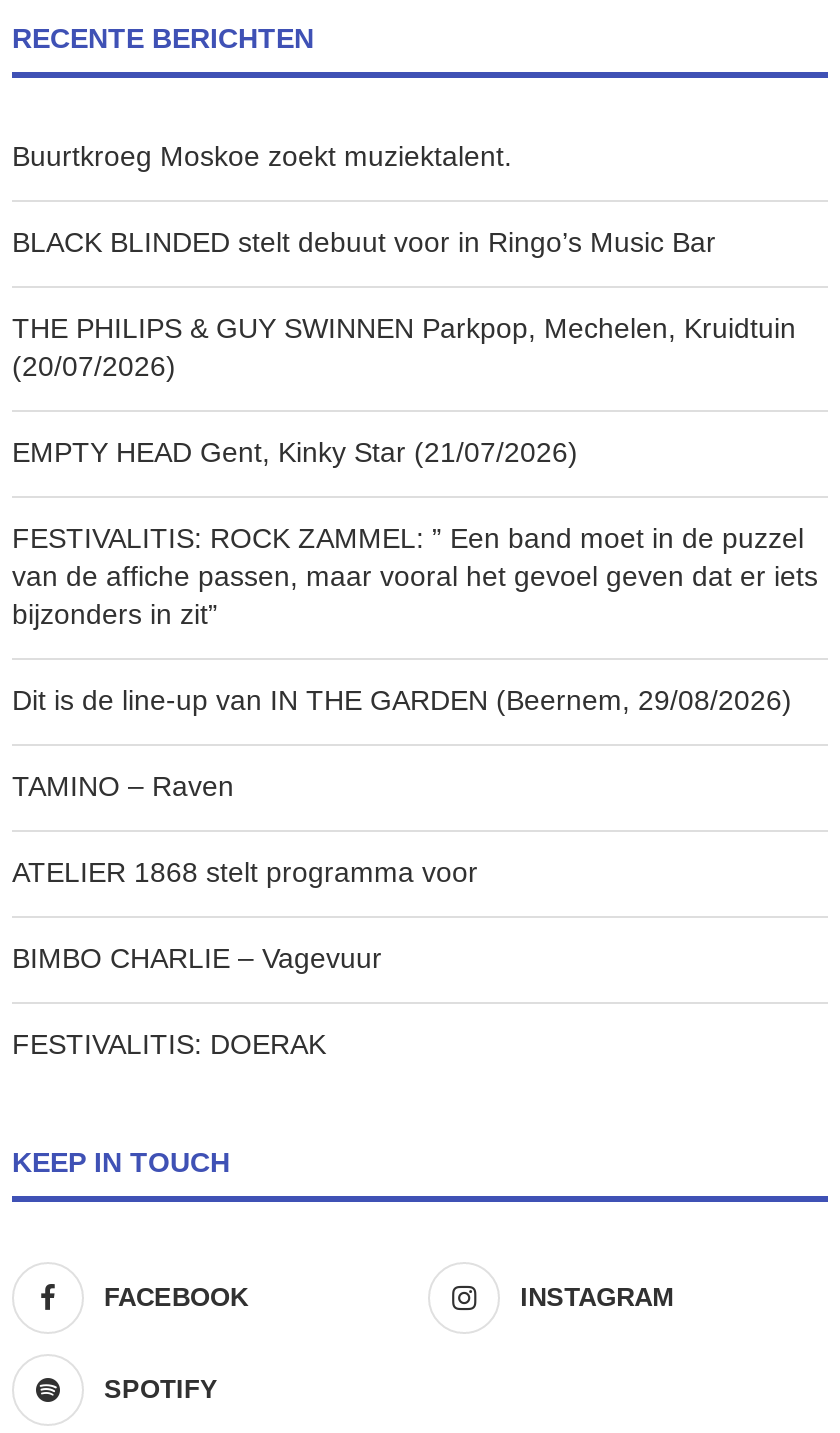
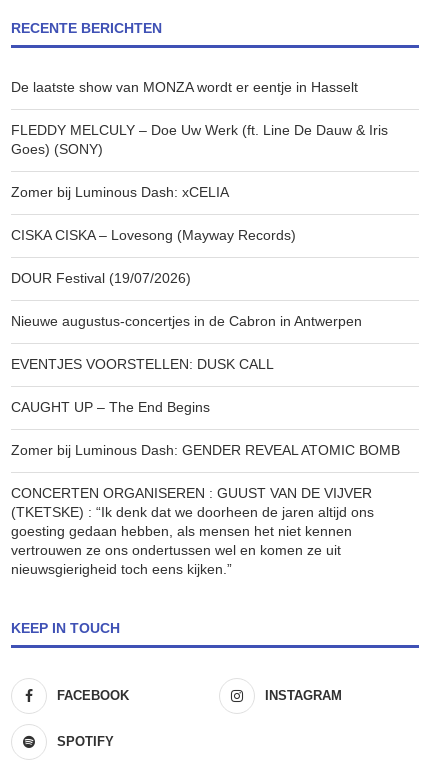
- Buurtkroeg Moskoe zoekt muziektalent.
+ De laatste show van MONZA wordt er eentje in Hasselt

- BLACK BLINDED stelt debuut voor in Ringo’s Music Bar
+ FLEDDY MELCULY – Doe Uw Werk (ft. Line De Dauw & Iris
+ Goes) (SONY)

- THE PHILIPS & GUY SWINNEN Parkpop, Mechelen, Kruidtuin
- (20/07/2026)
+ Zomer bij Luminous Dash: xCELIA

- EMPTY HEAD Gent, Kinky Star (21/07/2026)
+ CISKA CISKA – Lovesong (Mayway Records)

- FESTIVALITIS: ROCK ZAMMEL: ” Een band moet in de puzzel
- van de affiche passen, maar vooral het gevoel geven dat er iets
- bijzonders in zit”
+ DOUR Festival (19/07/2026)

- Dit is de line-up van IN THE GARDEN (Beernem, 29/08/2026)
+ Nieuwe augustus-concertjes in de Cabron in Antwerpen

- TAMINO – Raven
+ EVENTJES VOORSTELLEN: DUSK CALL

- ATELIER 1868 stelt programma voor
+ CAUGHT UP – The End Begins

- BIMBO CHARLIE – Vagevuur
+ Zomer bij Luminous Dash: GENDER REVEAL ATOMIC BOMB

- FESTIVALITIS: DOERAK
+ CONCERTEN ORGANISEREN : GUUST VAN DE VIJVER
+ (TKETSKE) : “Ik denk dat we doorheen de jaren altijd ons
+ goesting gedaan hebben, als mensen het niet kennen
+ vertrouwen ze ons ondertussen wel en komen ze uit
+ nieuwsgierigheid toch eens kijken.”
